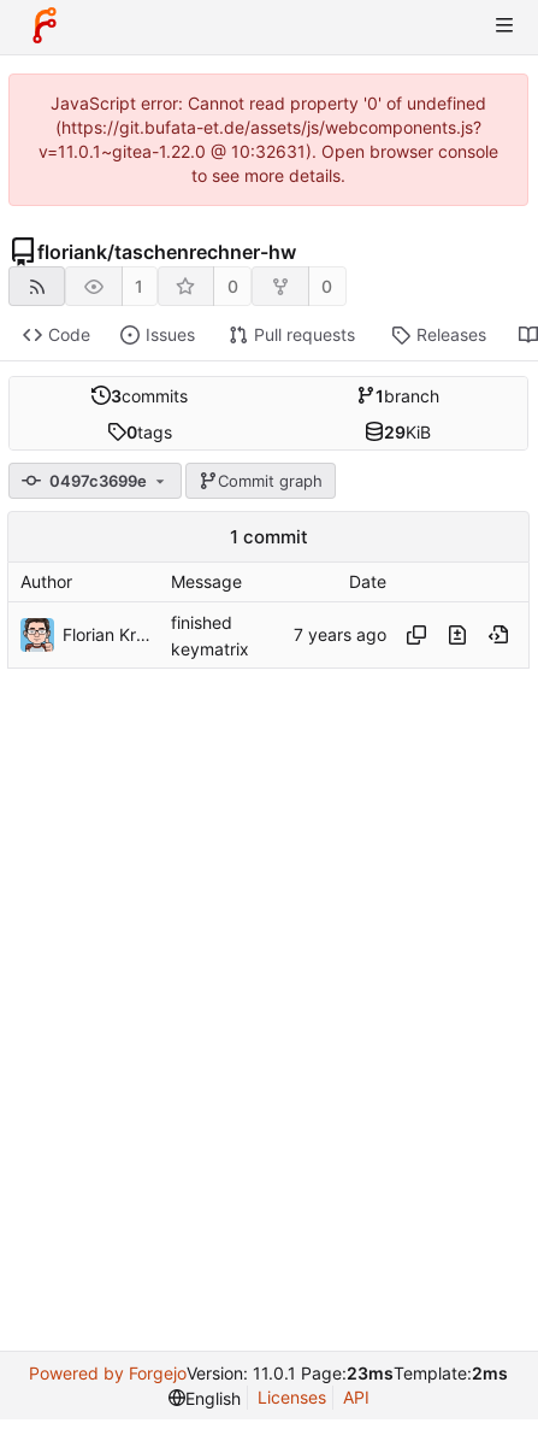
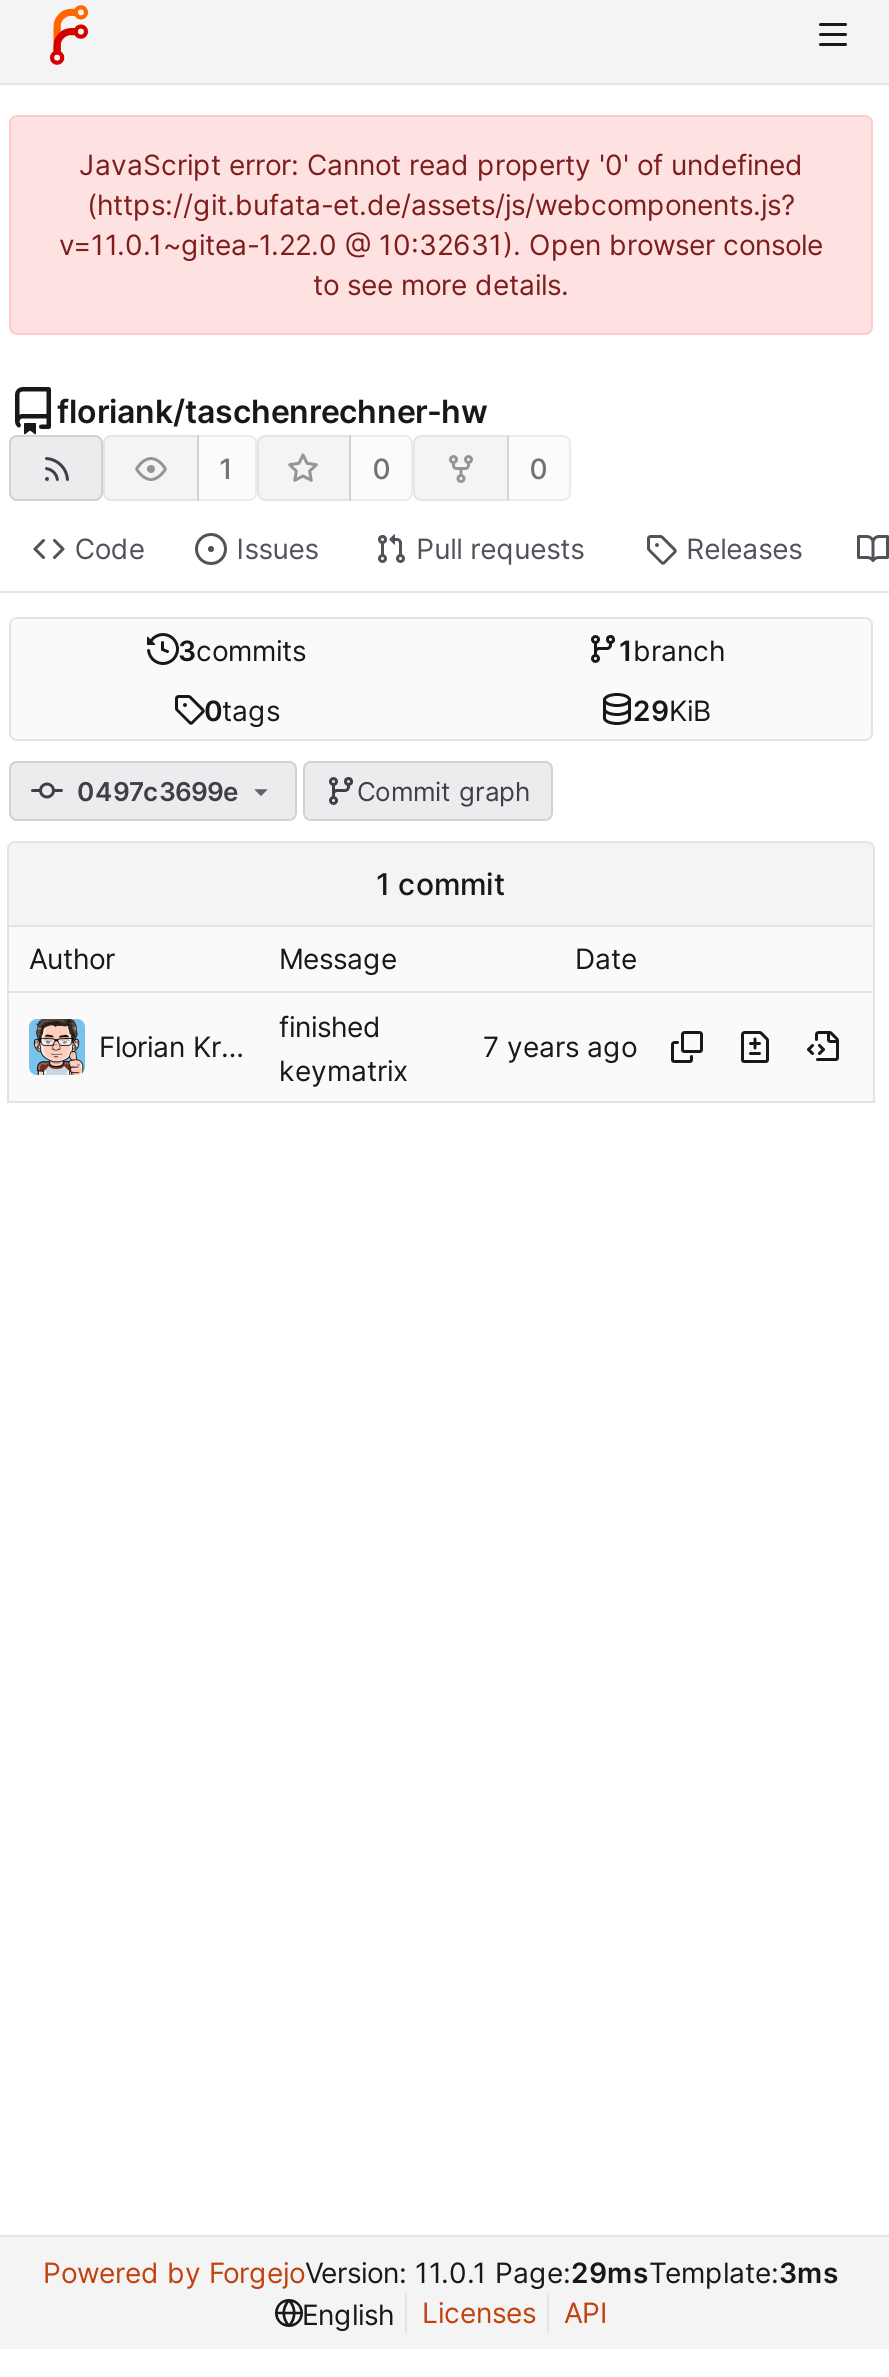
- Powered by ForgejoVersion: 11.0.1 Page:23msTemplate:2ms
+ Powered by ForgejoVersion: 11.0.1 Page:29msTemplate:3ms
